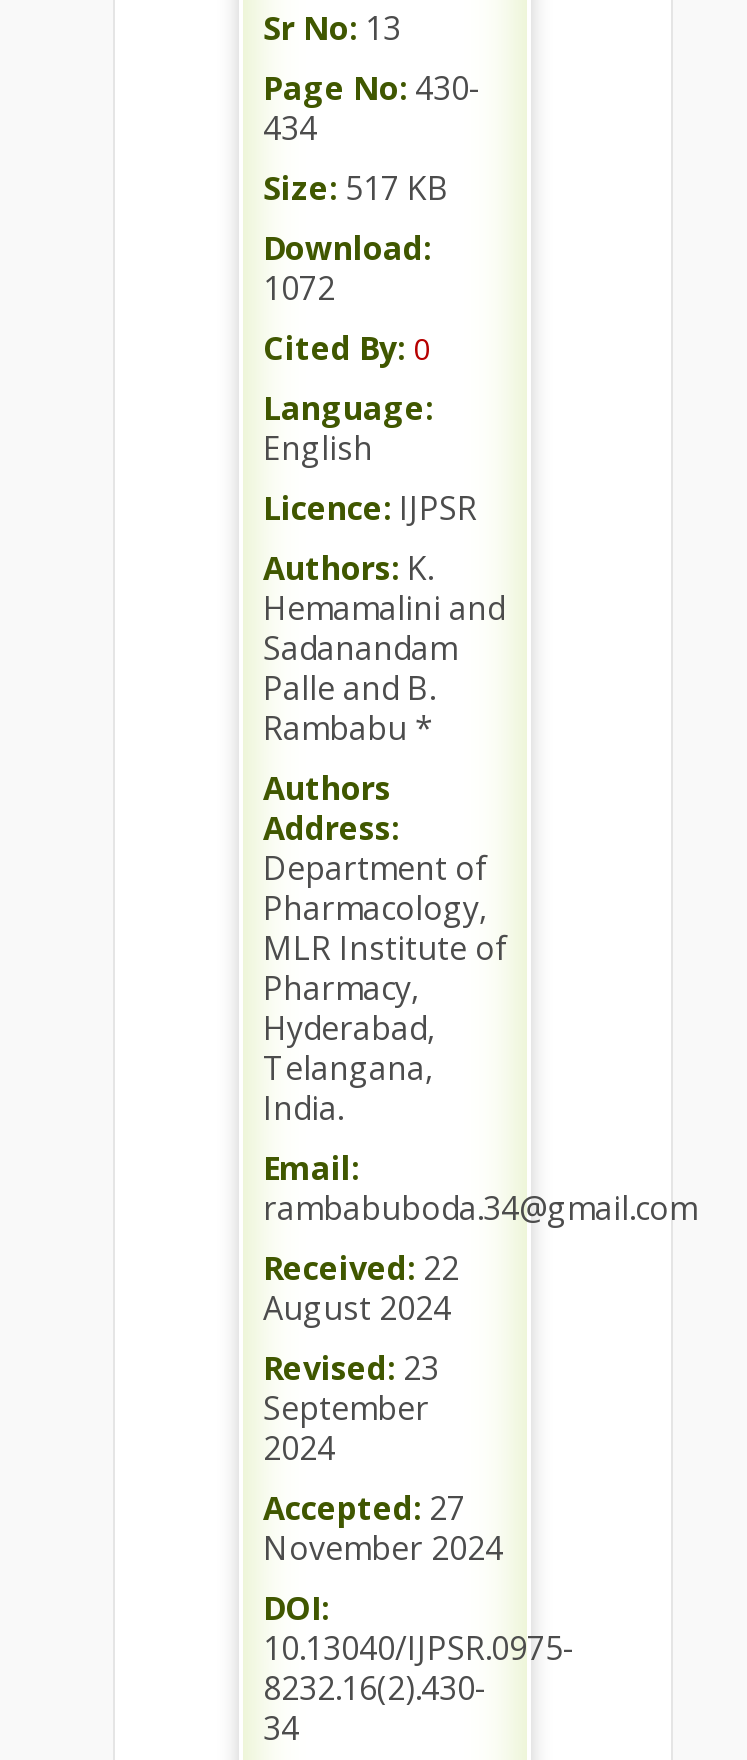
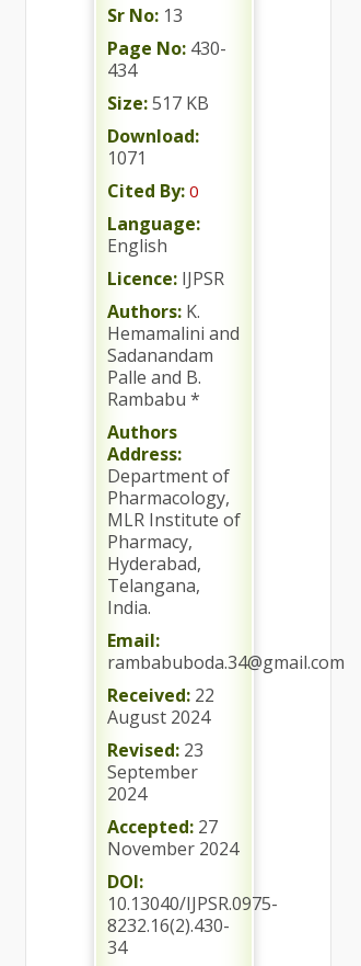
- 1072
+ 1071
